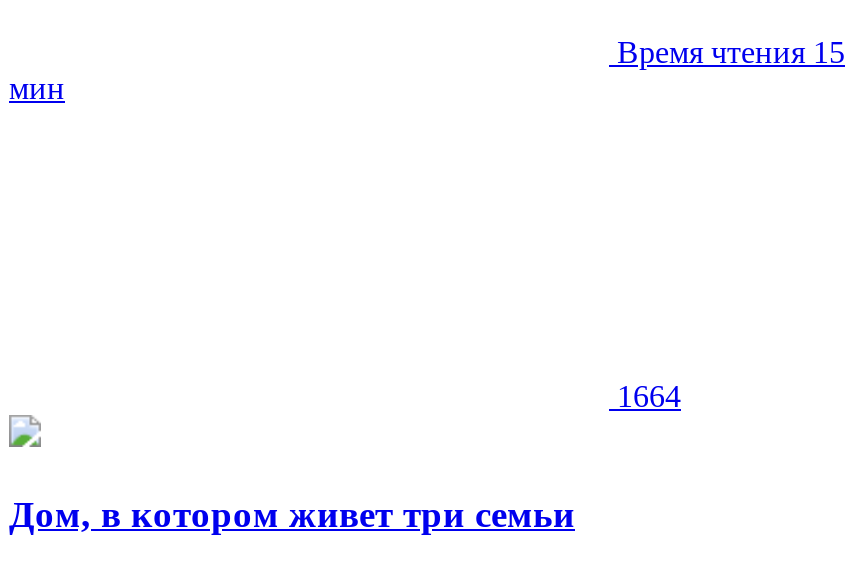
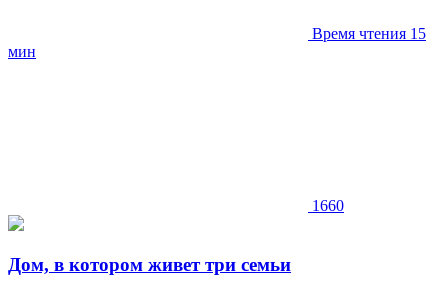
- 1664
+ 1660
